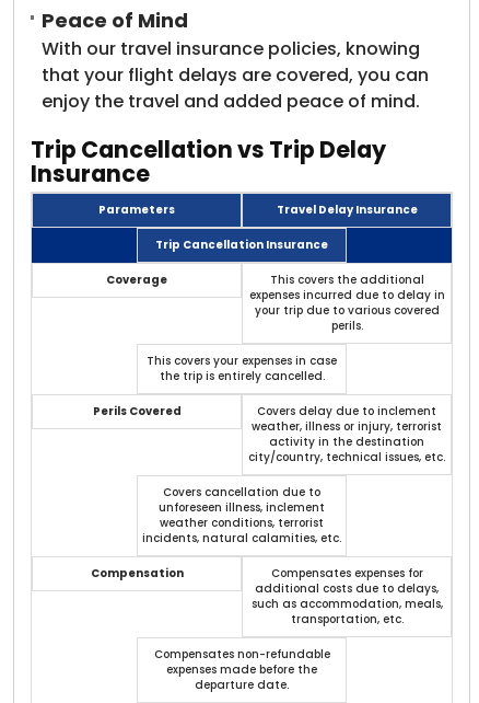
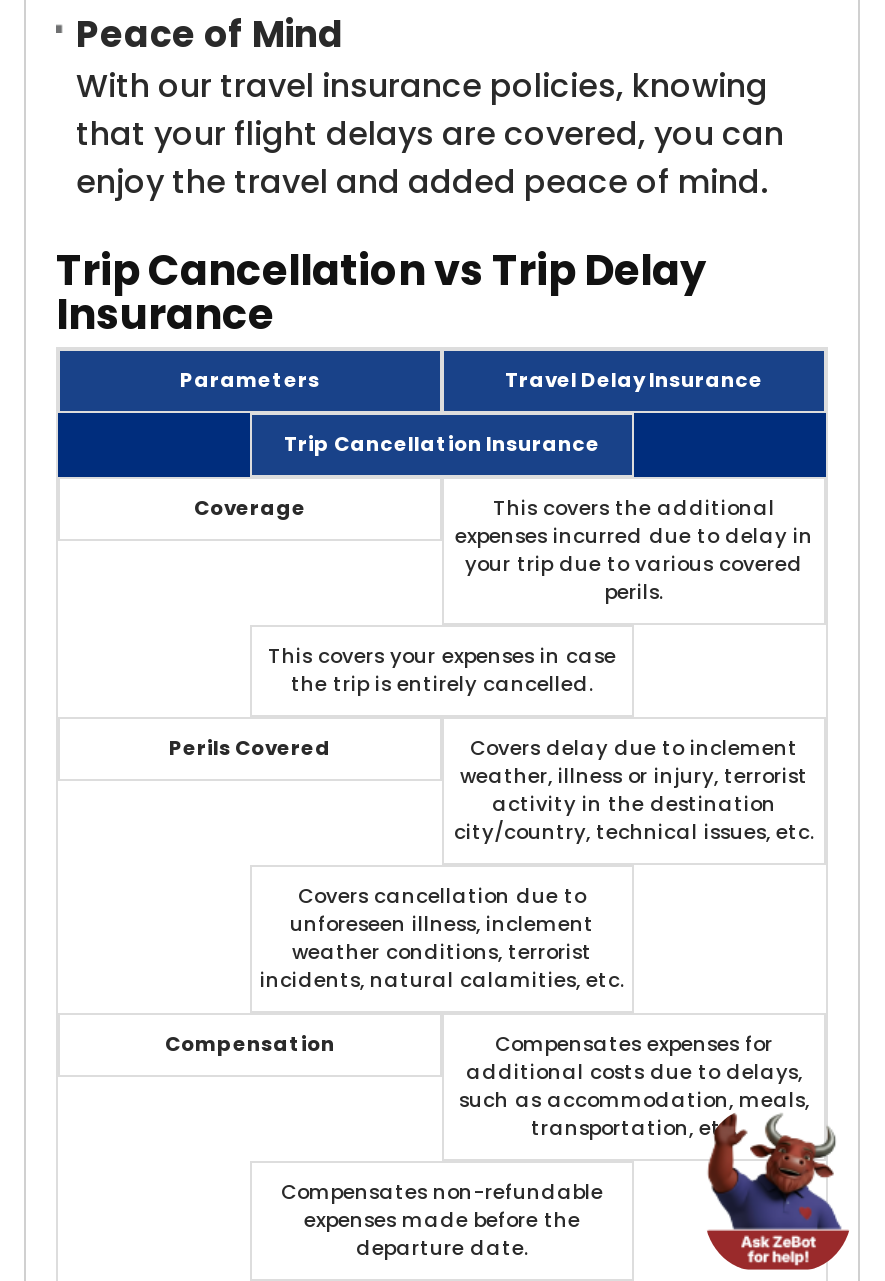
+ [image]
